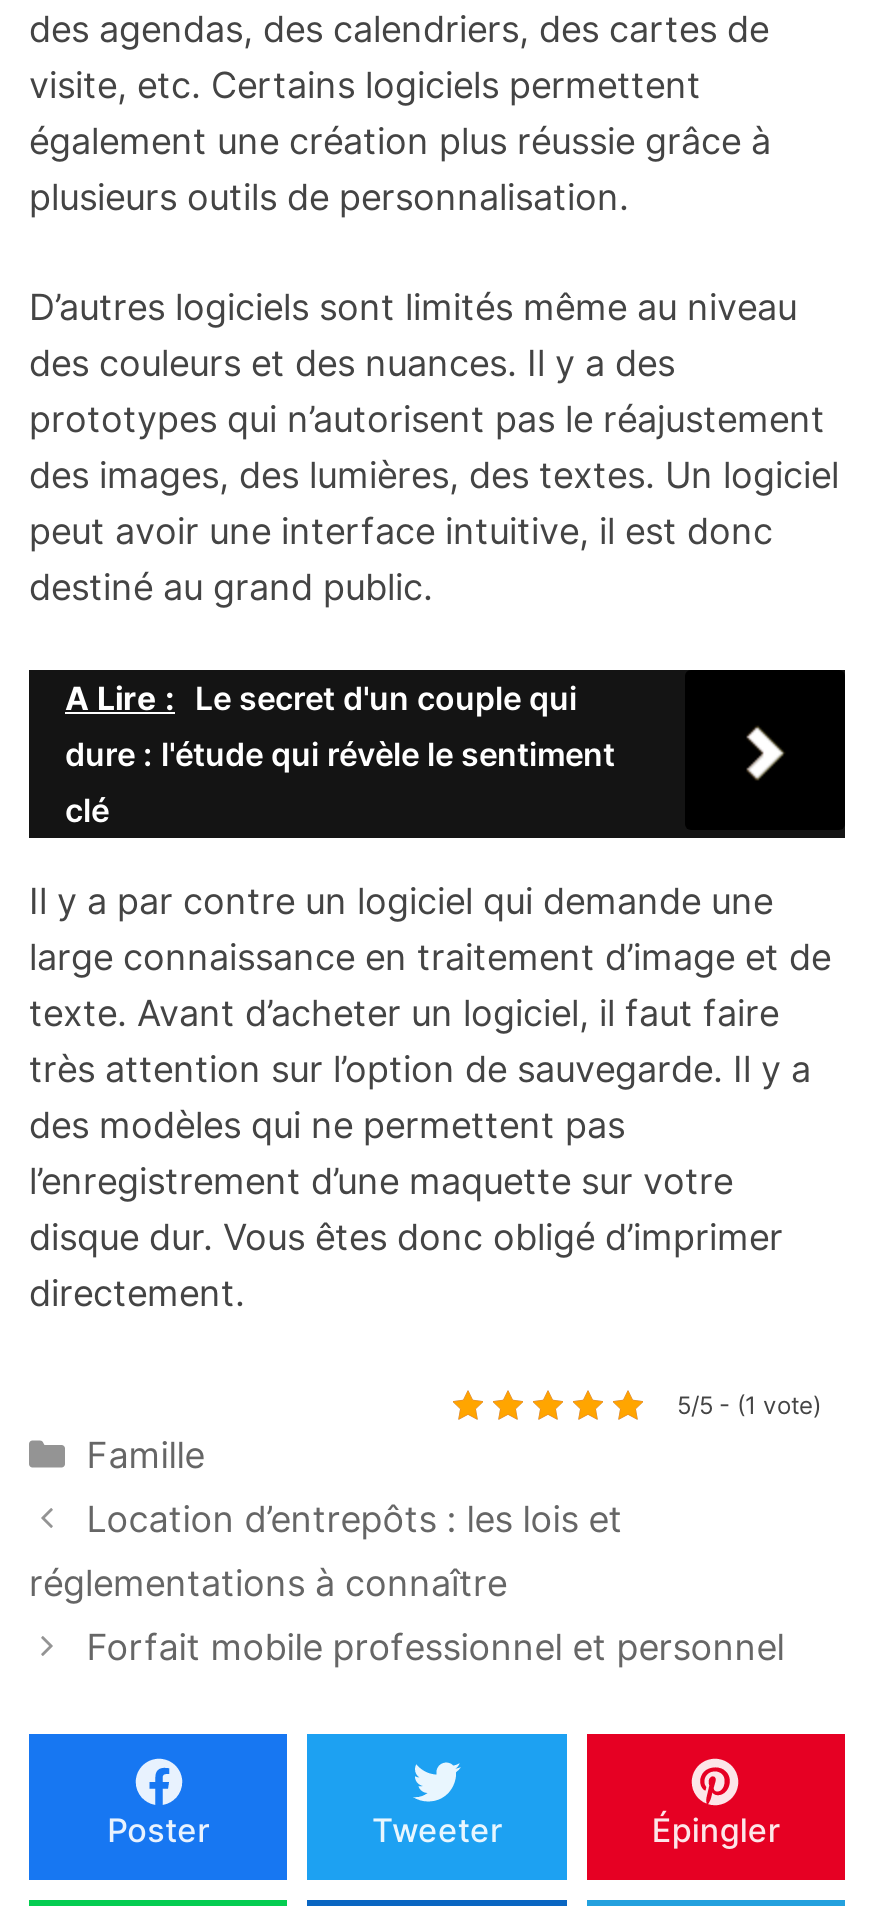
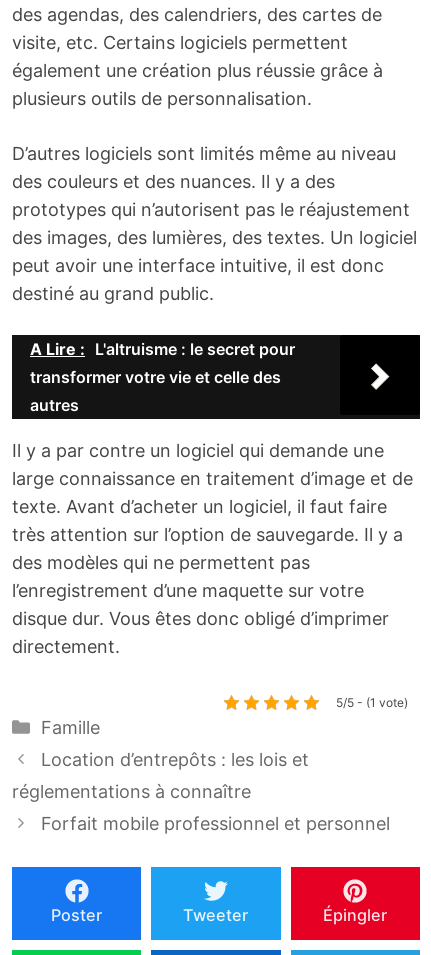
- A Lire : Le secret d'un couple qui
- dure : l'étude qui révèle le sentiment
- clé
+ A Lire : L'altruisme : le secret pour
+ transformer votre vie et celle des
+ autres
